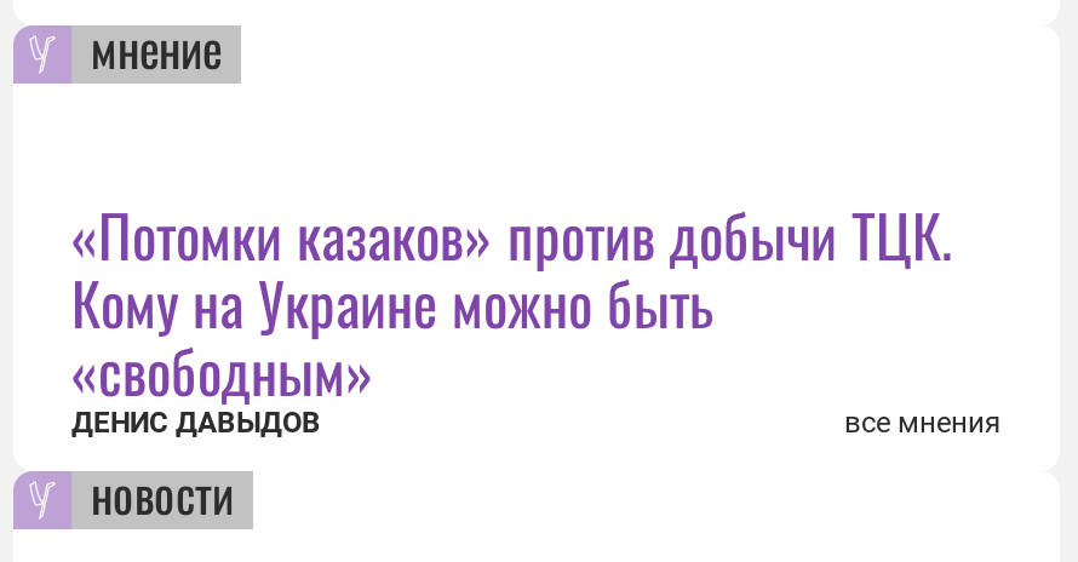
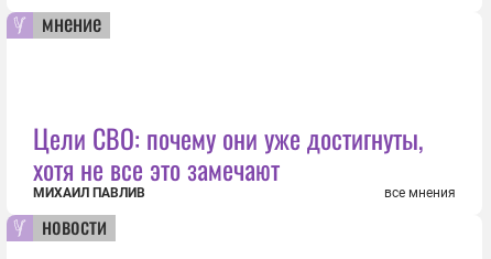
- «Потомки казаков» против добычи ТЦК.
- Кому на Украине можно быть
- «свободным»
- ДЕНИС ДАВЫДОВ
+ Цели СВО: почему они уже достигнуты,
+ хотя не все это замечают
+ МИХАИЛ ПАВЛИВ
